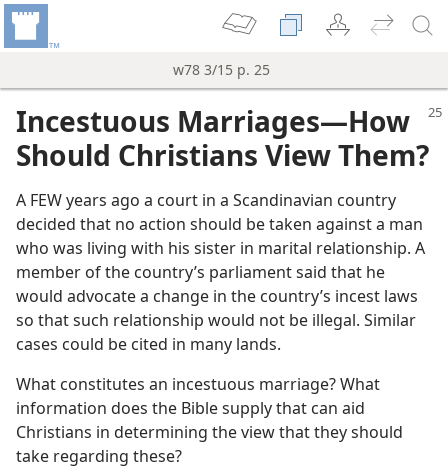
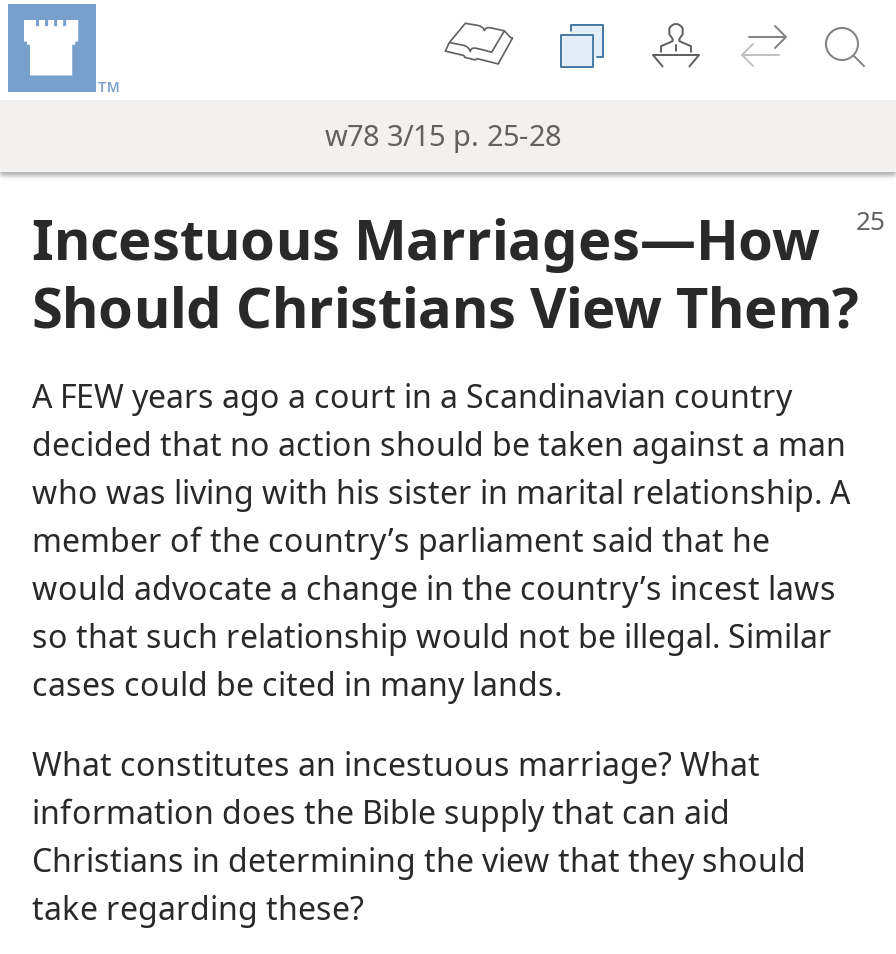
- w78 3/15 p. 25
+ w78 3/15 p. 25-28
